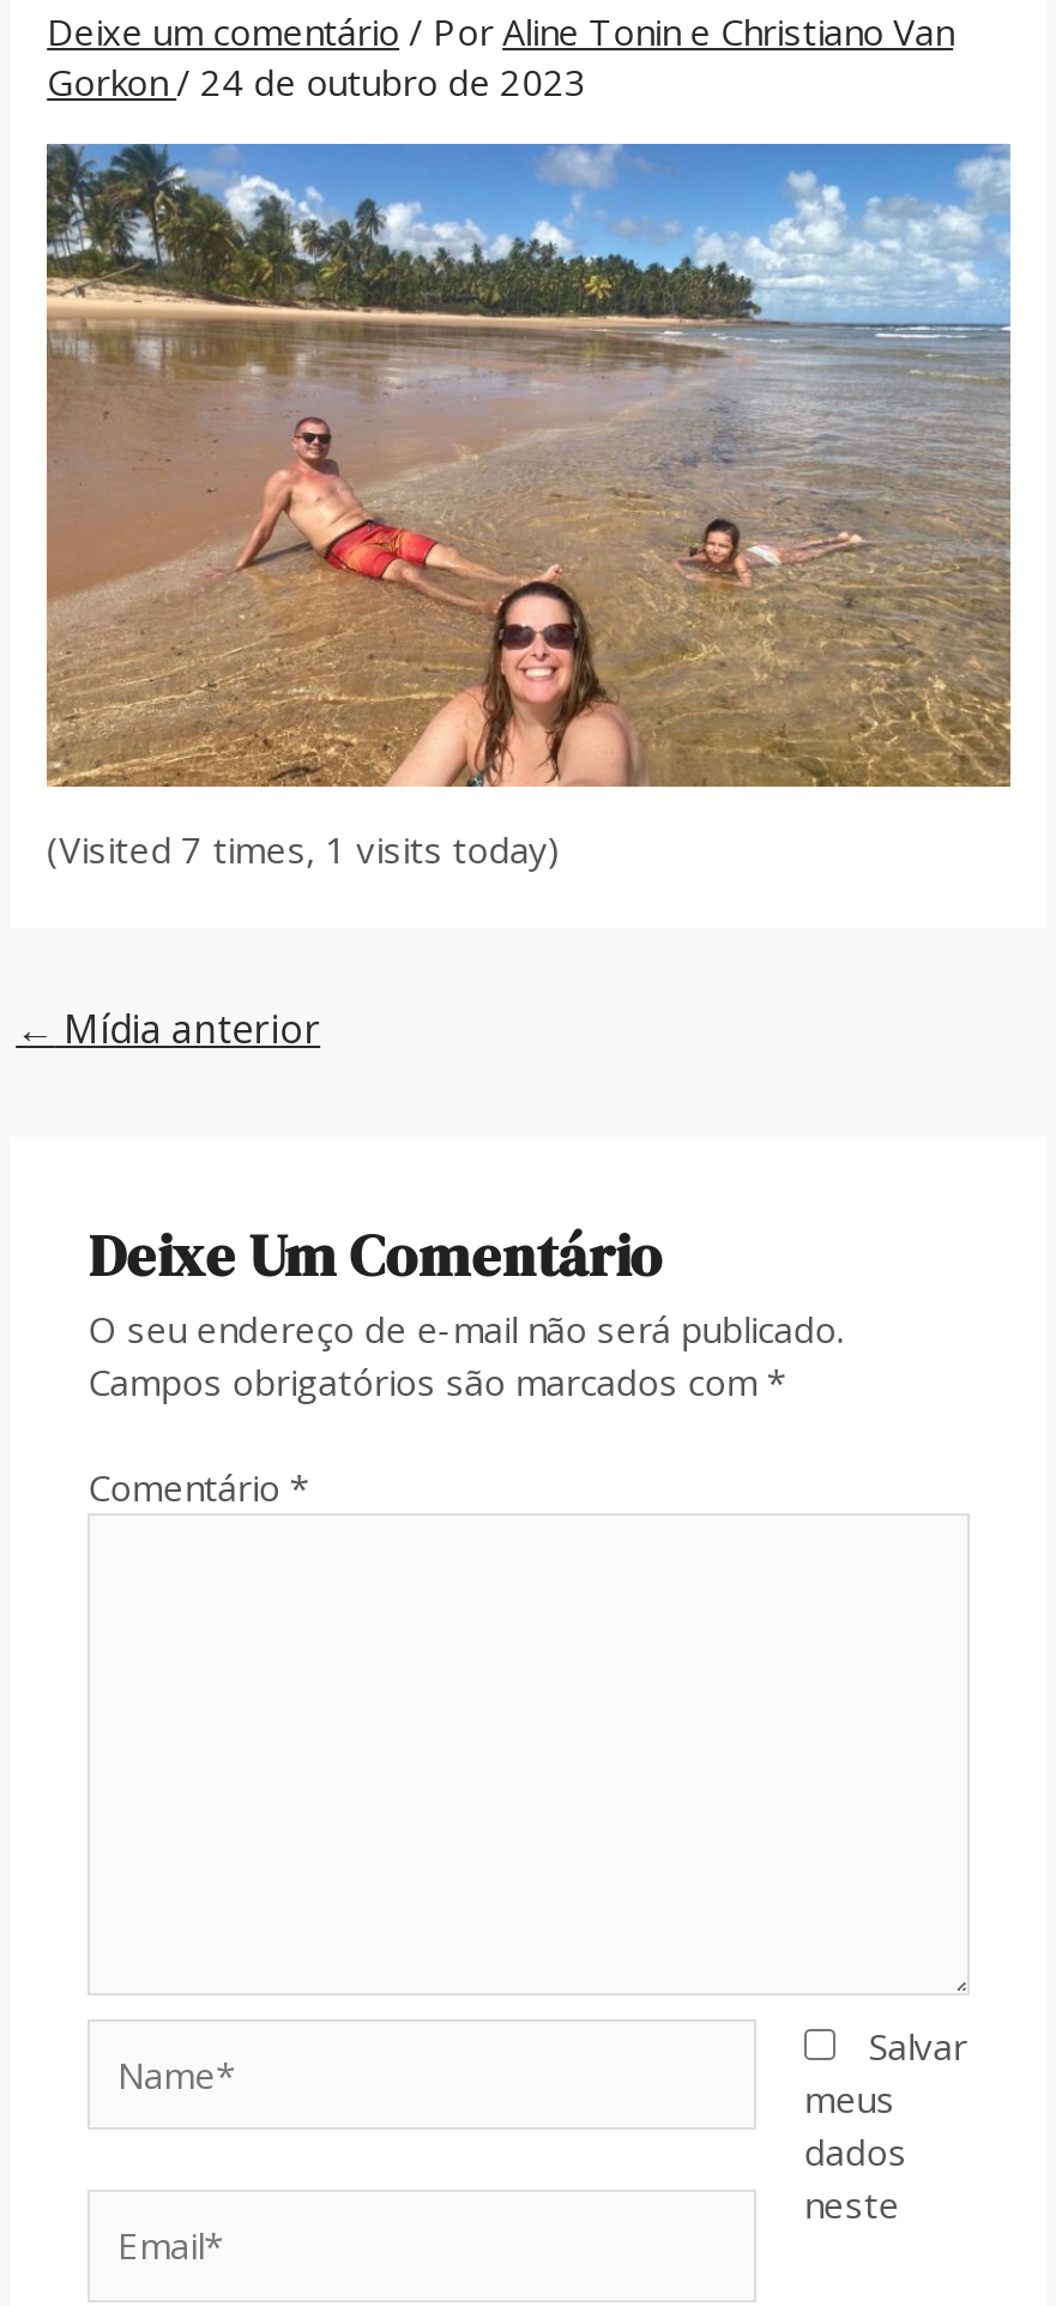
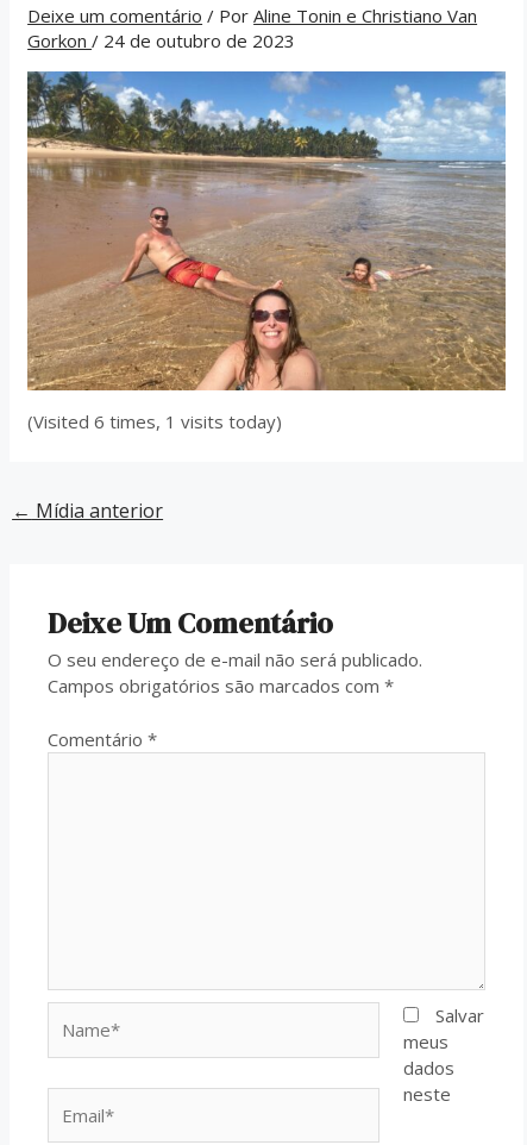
- (Visited 7 times, 1 visits today)
+ (Visited 6 times, 1 visits today)
